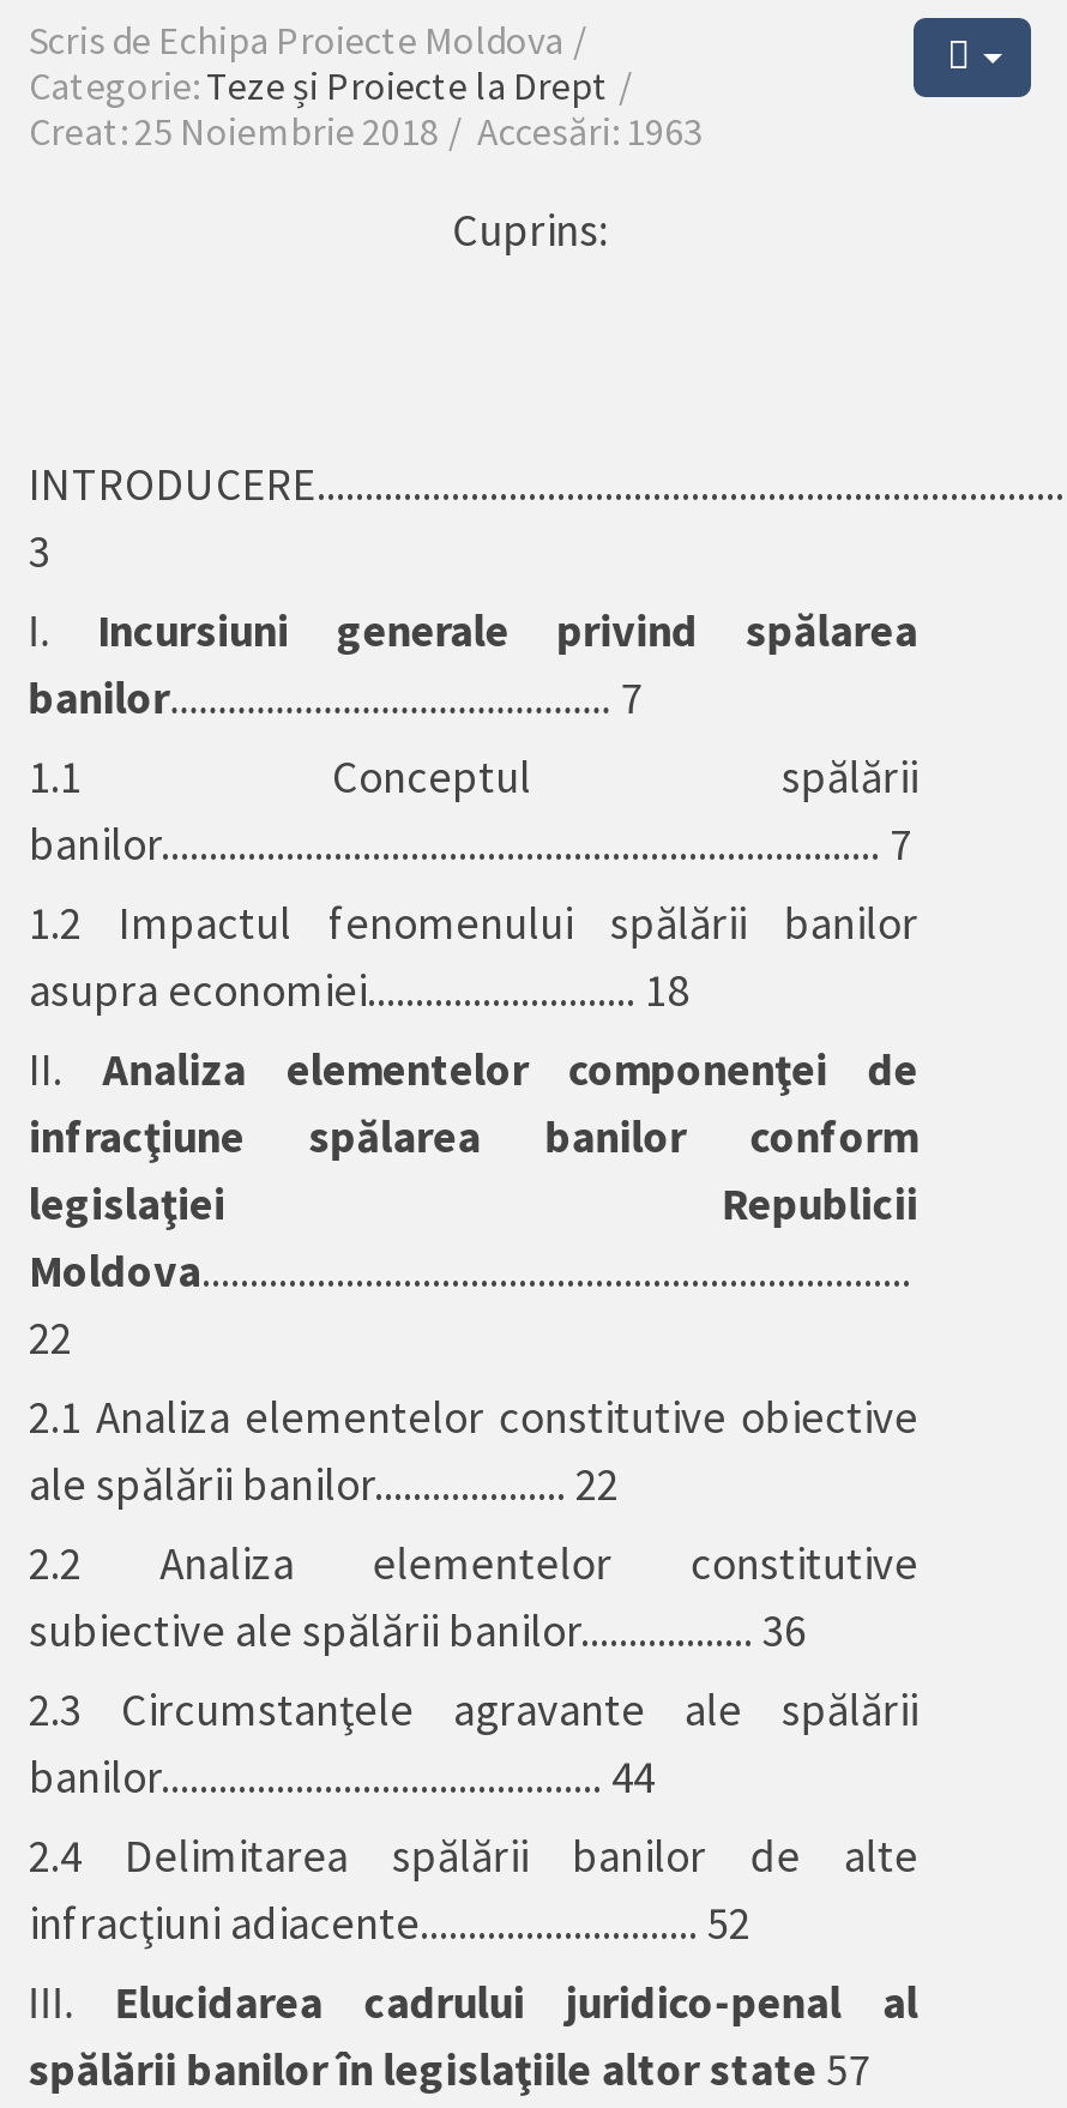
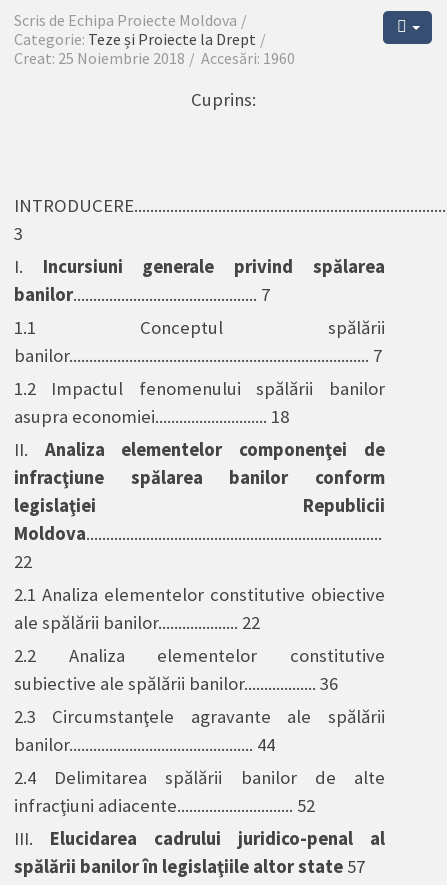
- Creat: 25 Noiembrie 2018 Accesări: 1963
+ Creat: 25 Noiembrie 2018 Accesări: 1960
